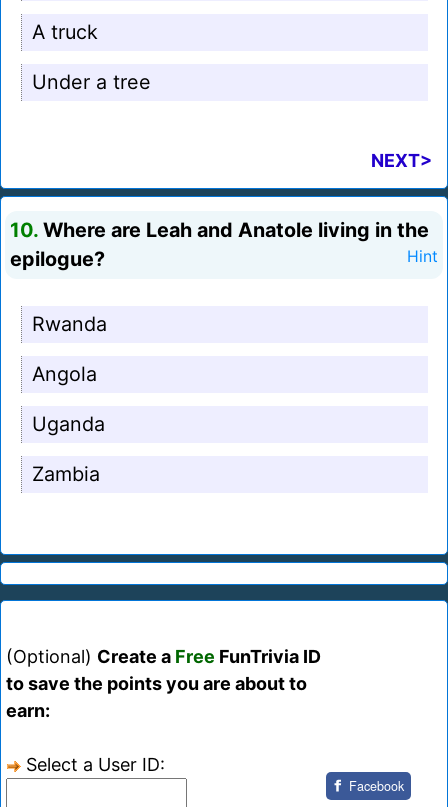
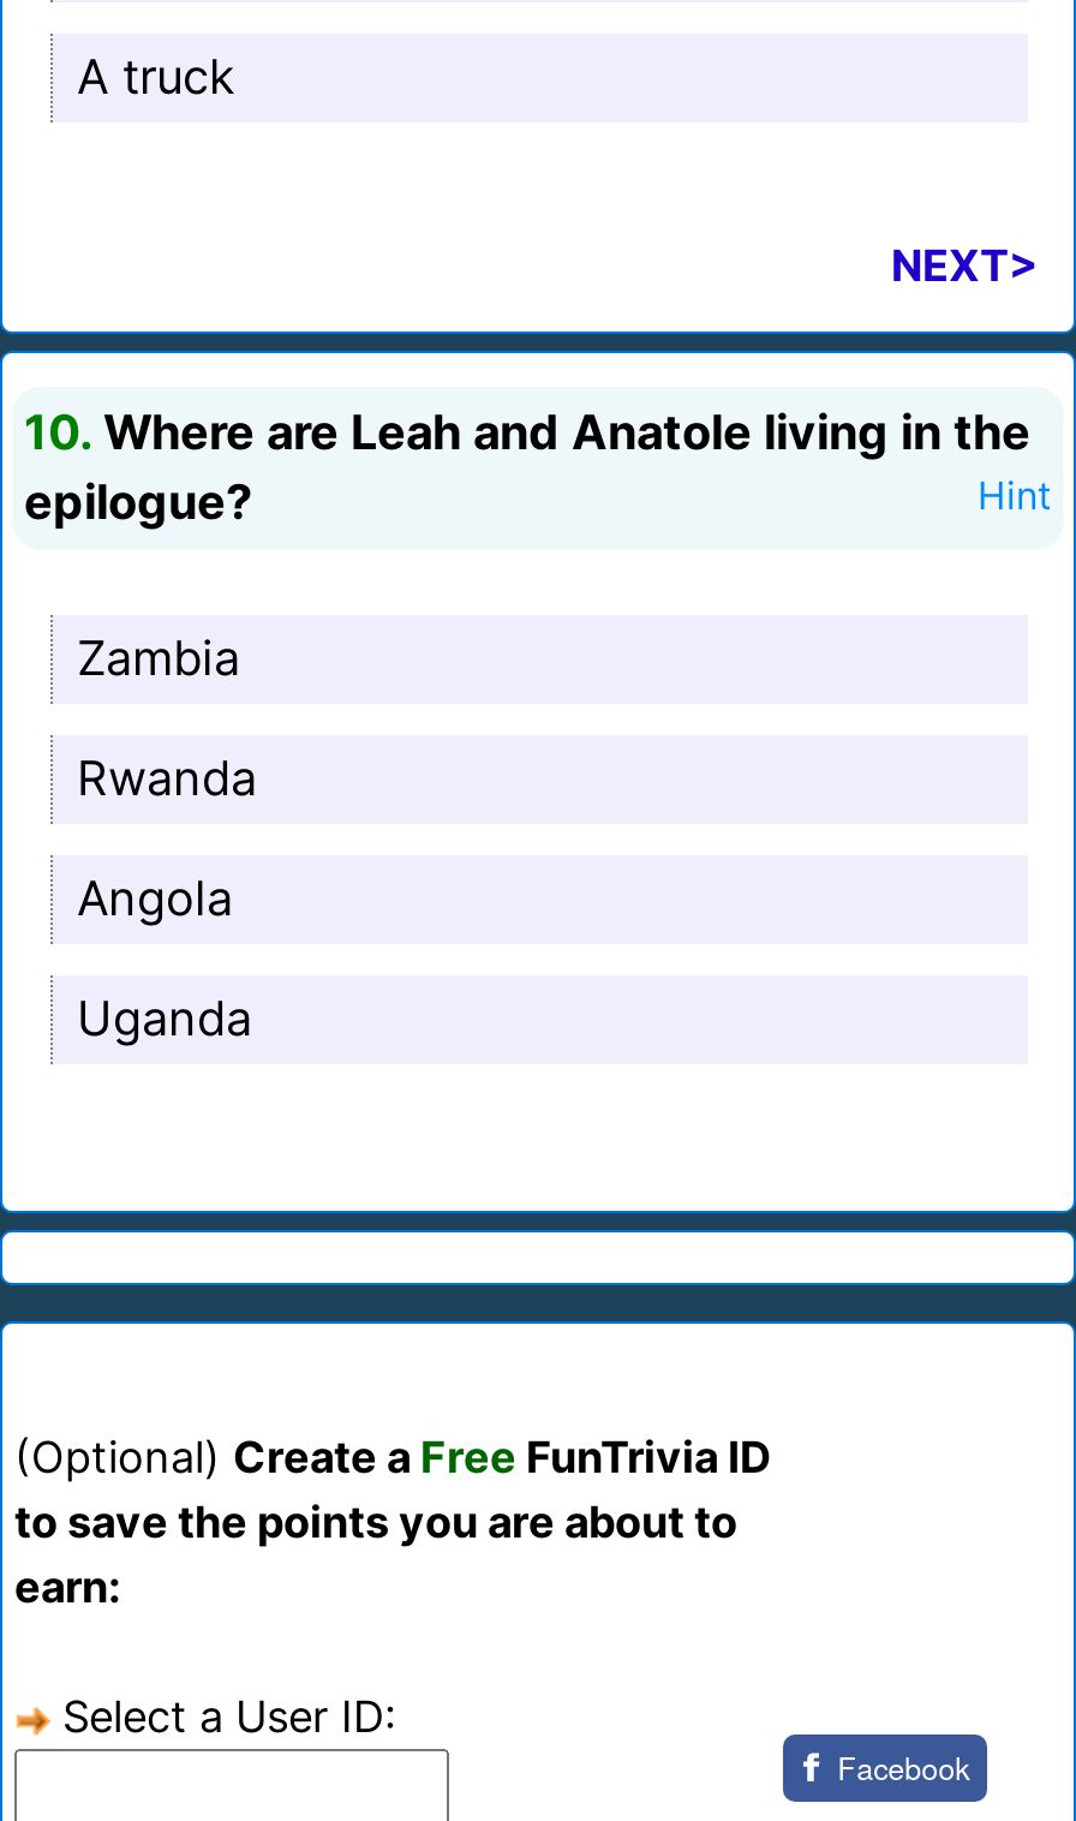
- Under a tree

moved up: Zambia
